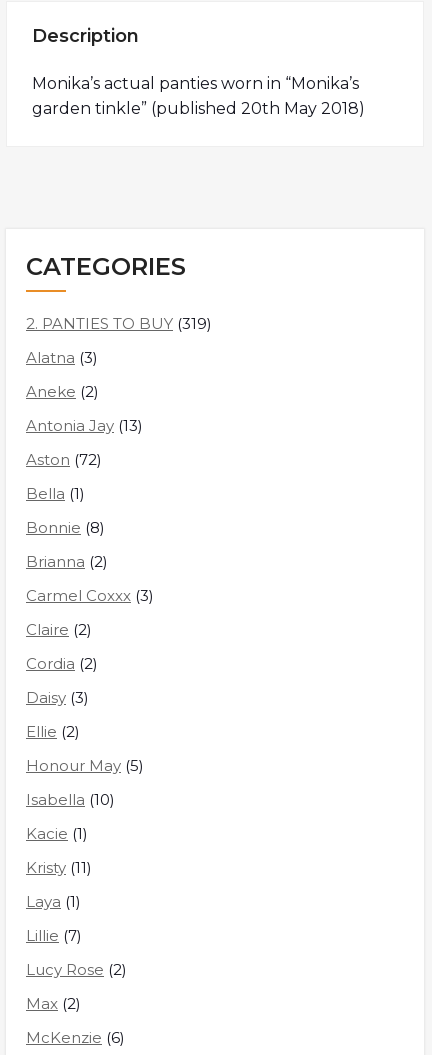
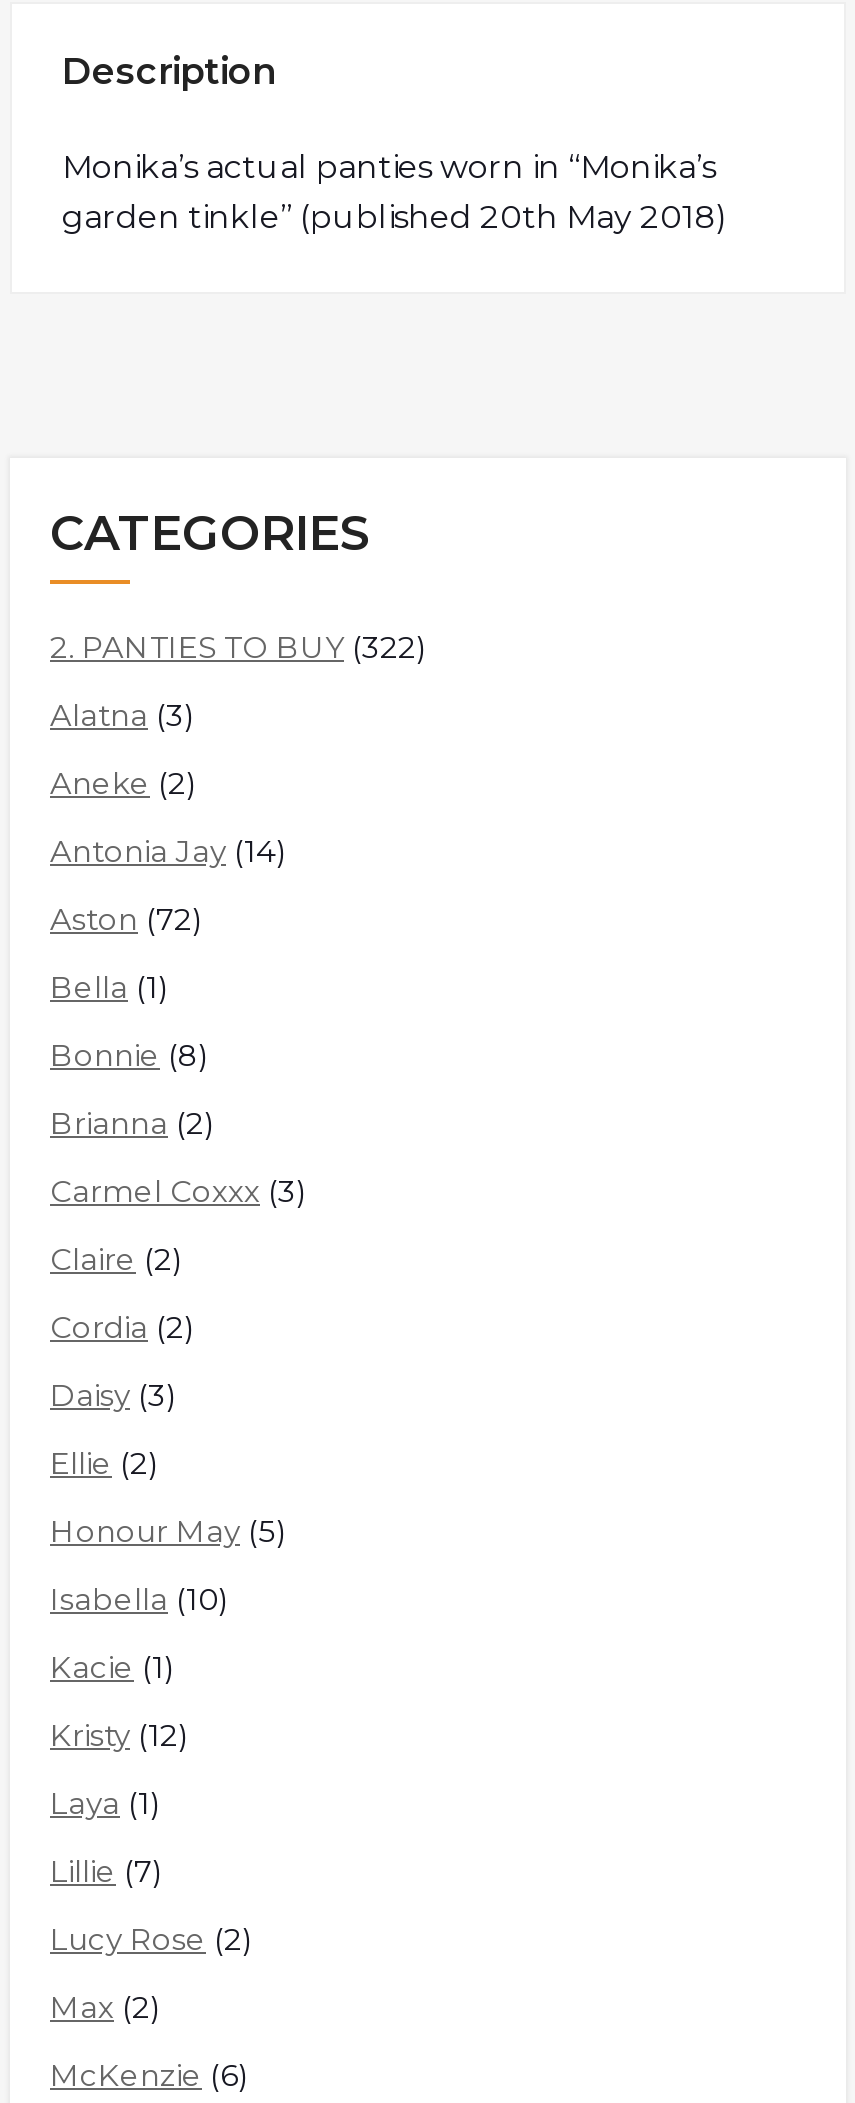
- 2. PANTIES TO BUY (319)
+ 2. PANTIES TO BUY (322)

- Antonia Jay (13)
+ Antonia Jay (14)

- Kristy (11)
+ Kristy (12)
